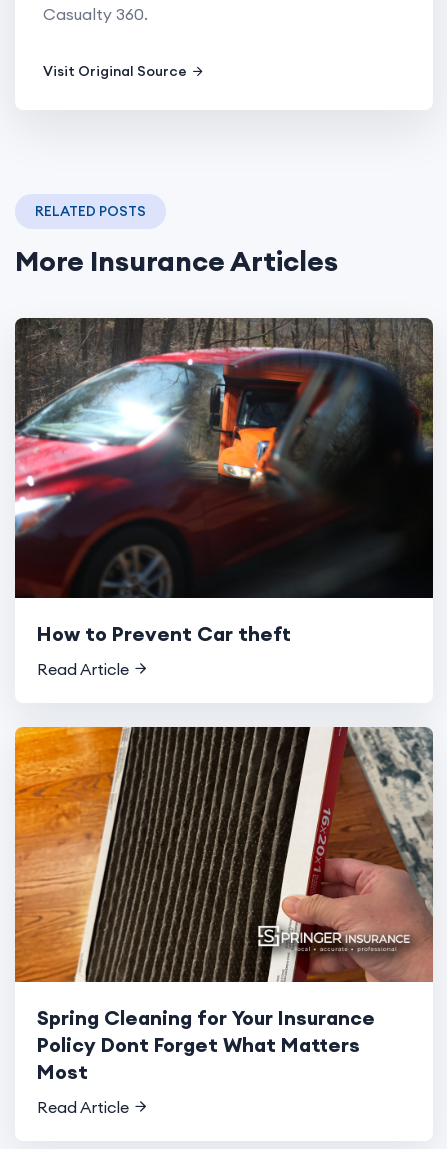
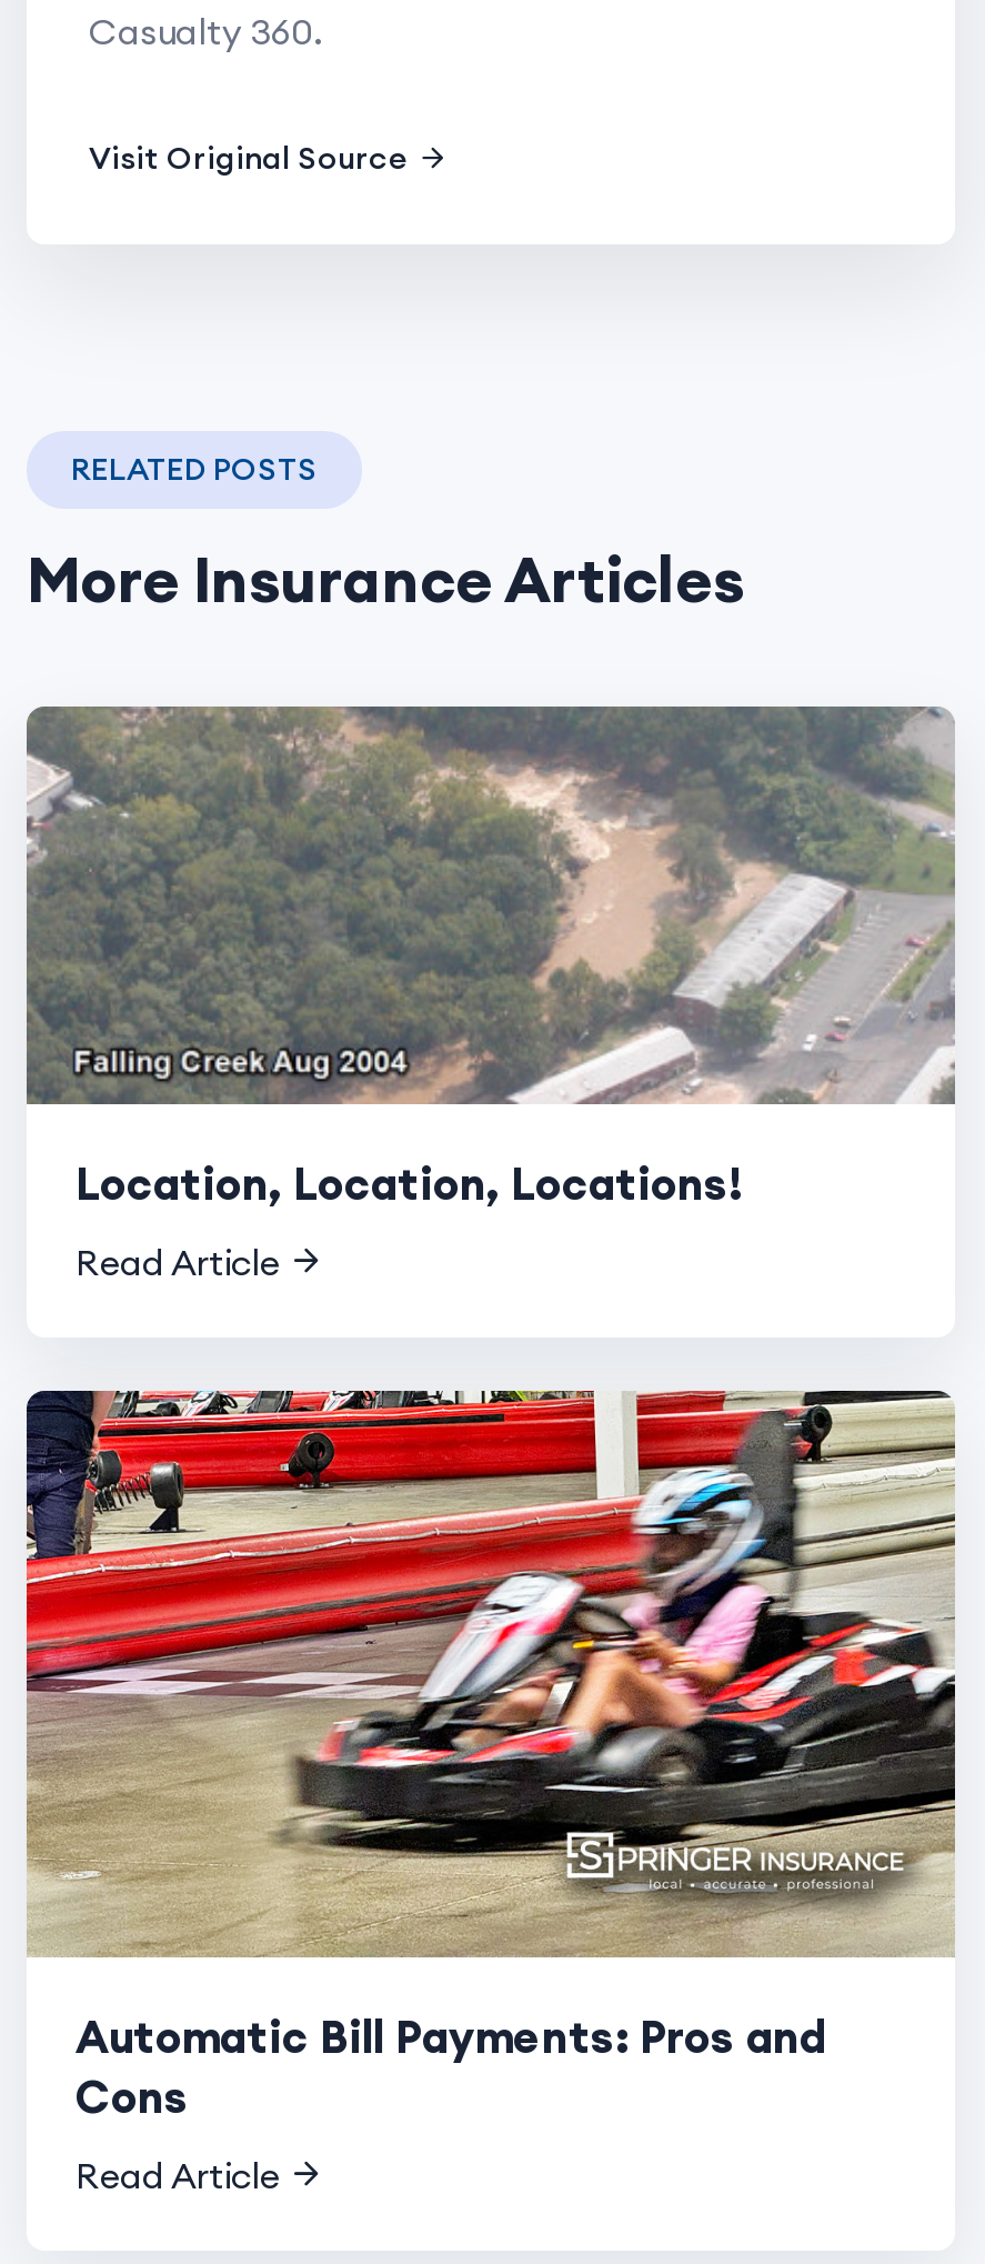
- [image]
- How to Prevent Car theft
+ [image]
+ Location, Location, Locations!

- [image]
- Spring Cleaning for Your Insurance
- Policy Dont Forget What Matters
- Most
+ [image]
+ Automatic Bill Payments: Pros and
+ Cons
